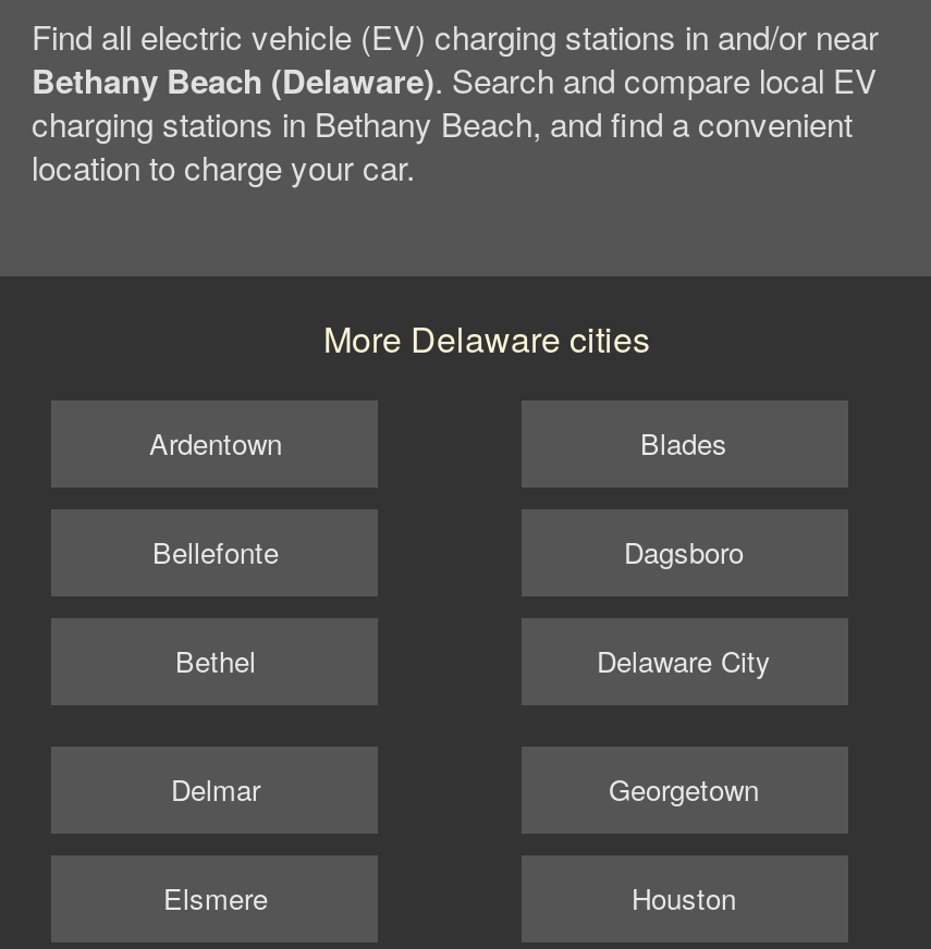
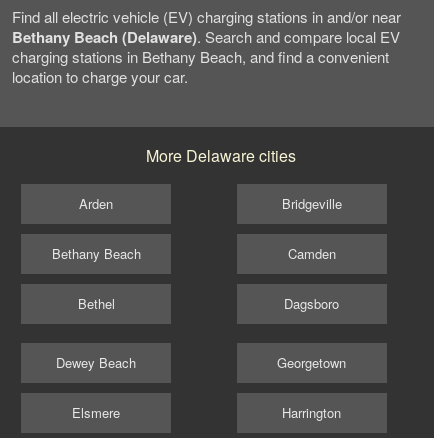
- Ardentown
+ Arden

- Blades
+ Bridgeville
+ Camden

- Bellefonte
+ Bethany Beach

moved down: Dagsboro

- Delaware City
- Delmar
+ Dewey Beach

- Houston
+ Harrington
